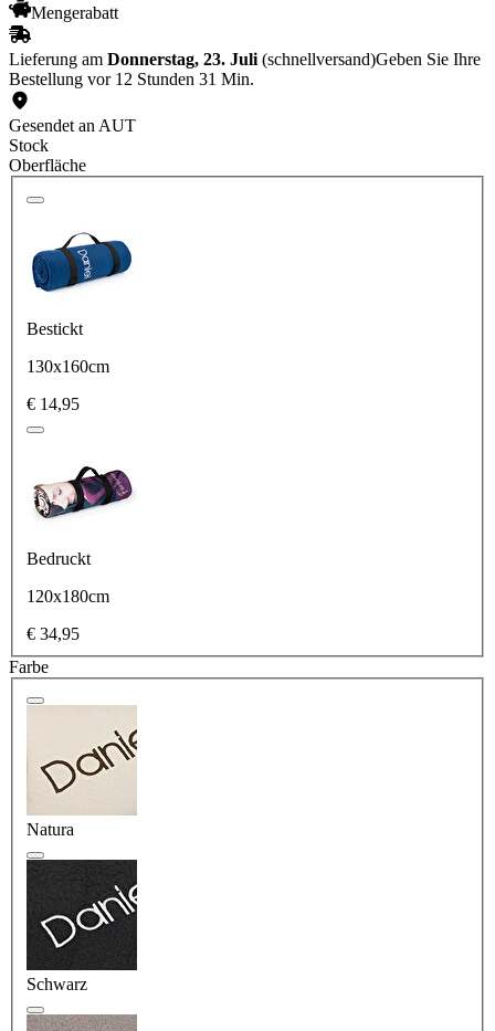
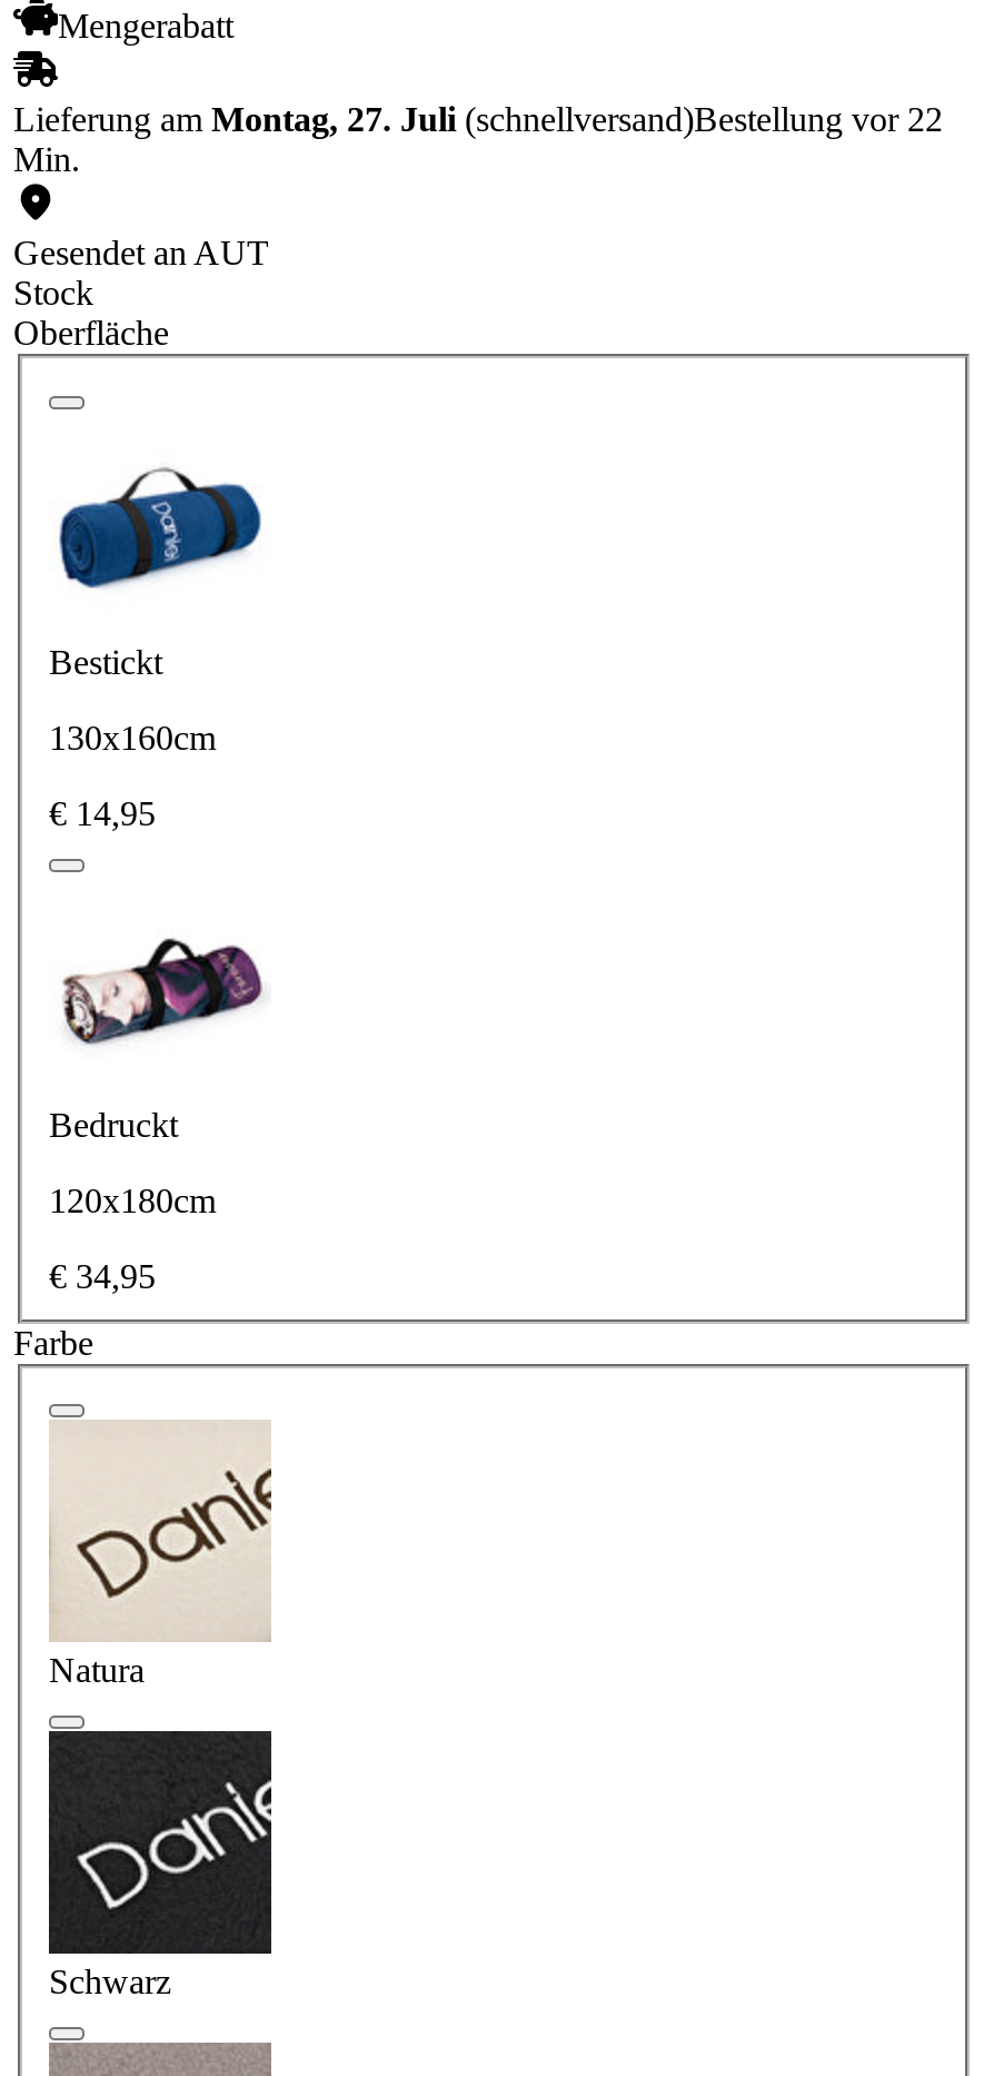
- Lieferung am Donnerstag, 23. Juli (schnellversand)Geben Sie Ihre
- Bestellung vor 12 Stunden 31 Min.
+ Lieferung am Montag, 27. Juli (schnellversand)Bestellung vor 22
+ Min.
